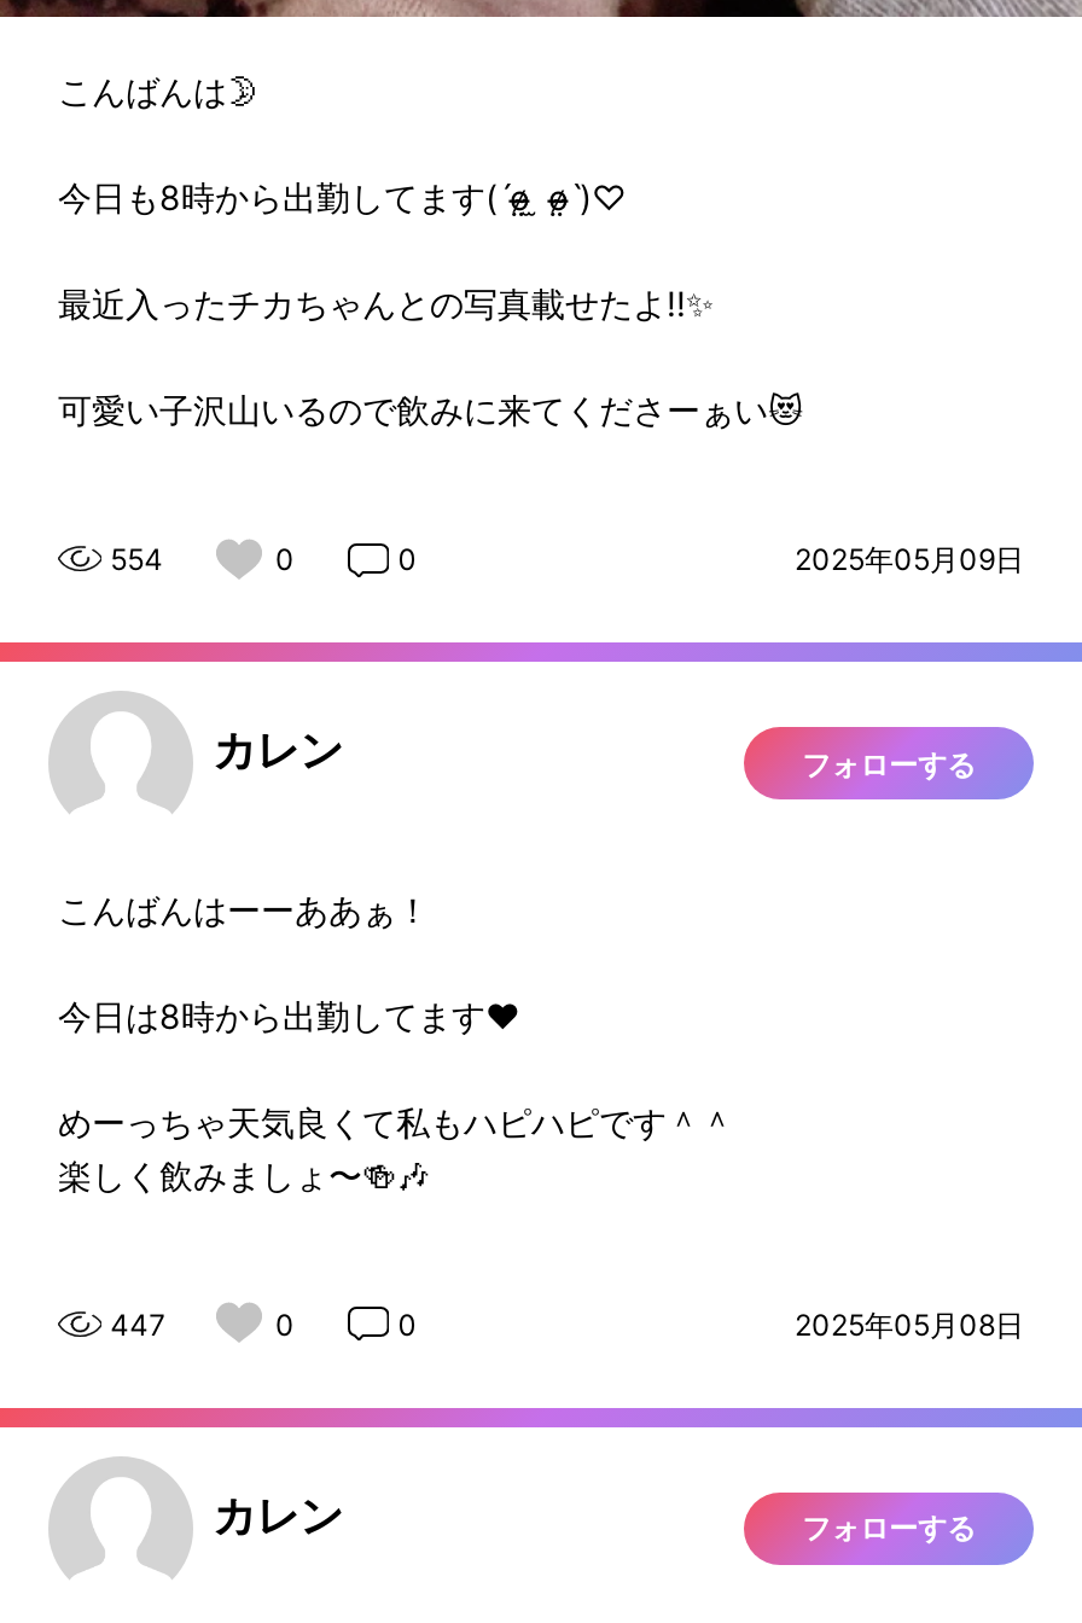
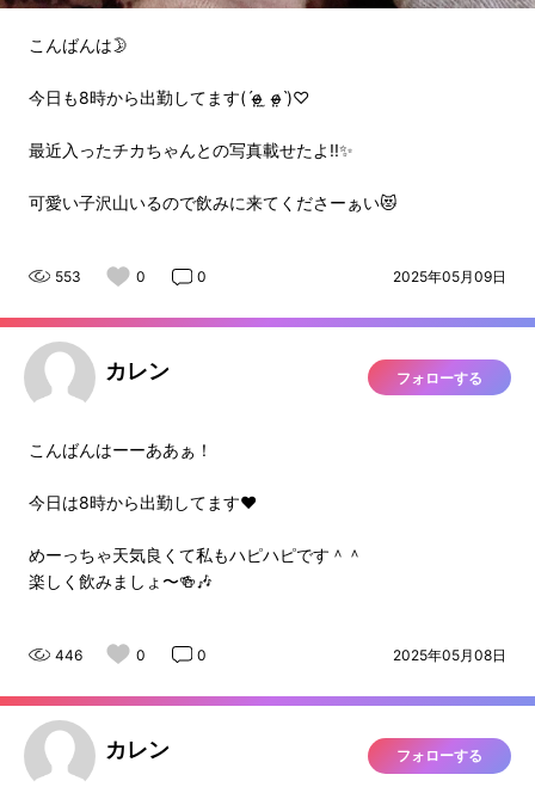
- 554
+ 553

- 447
+ 446
